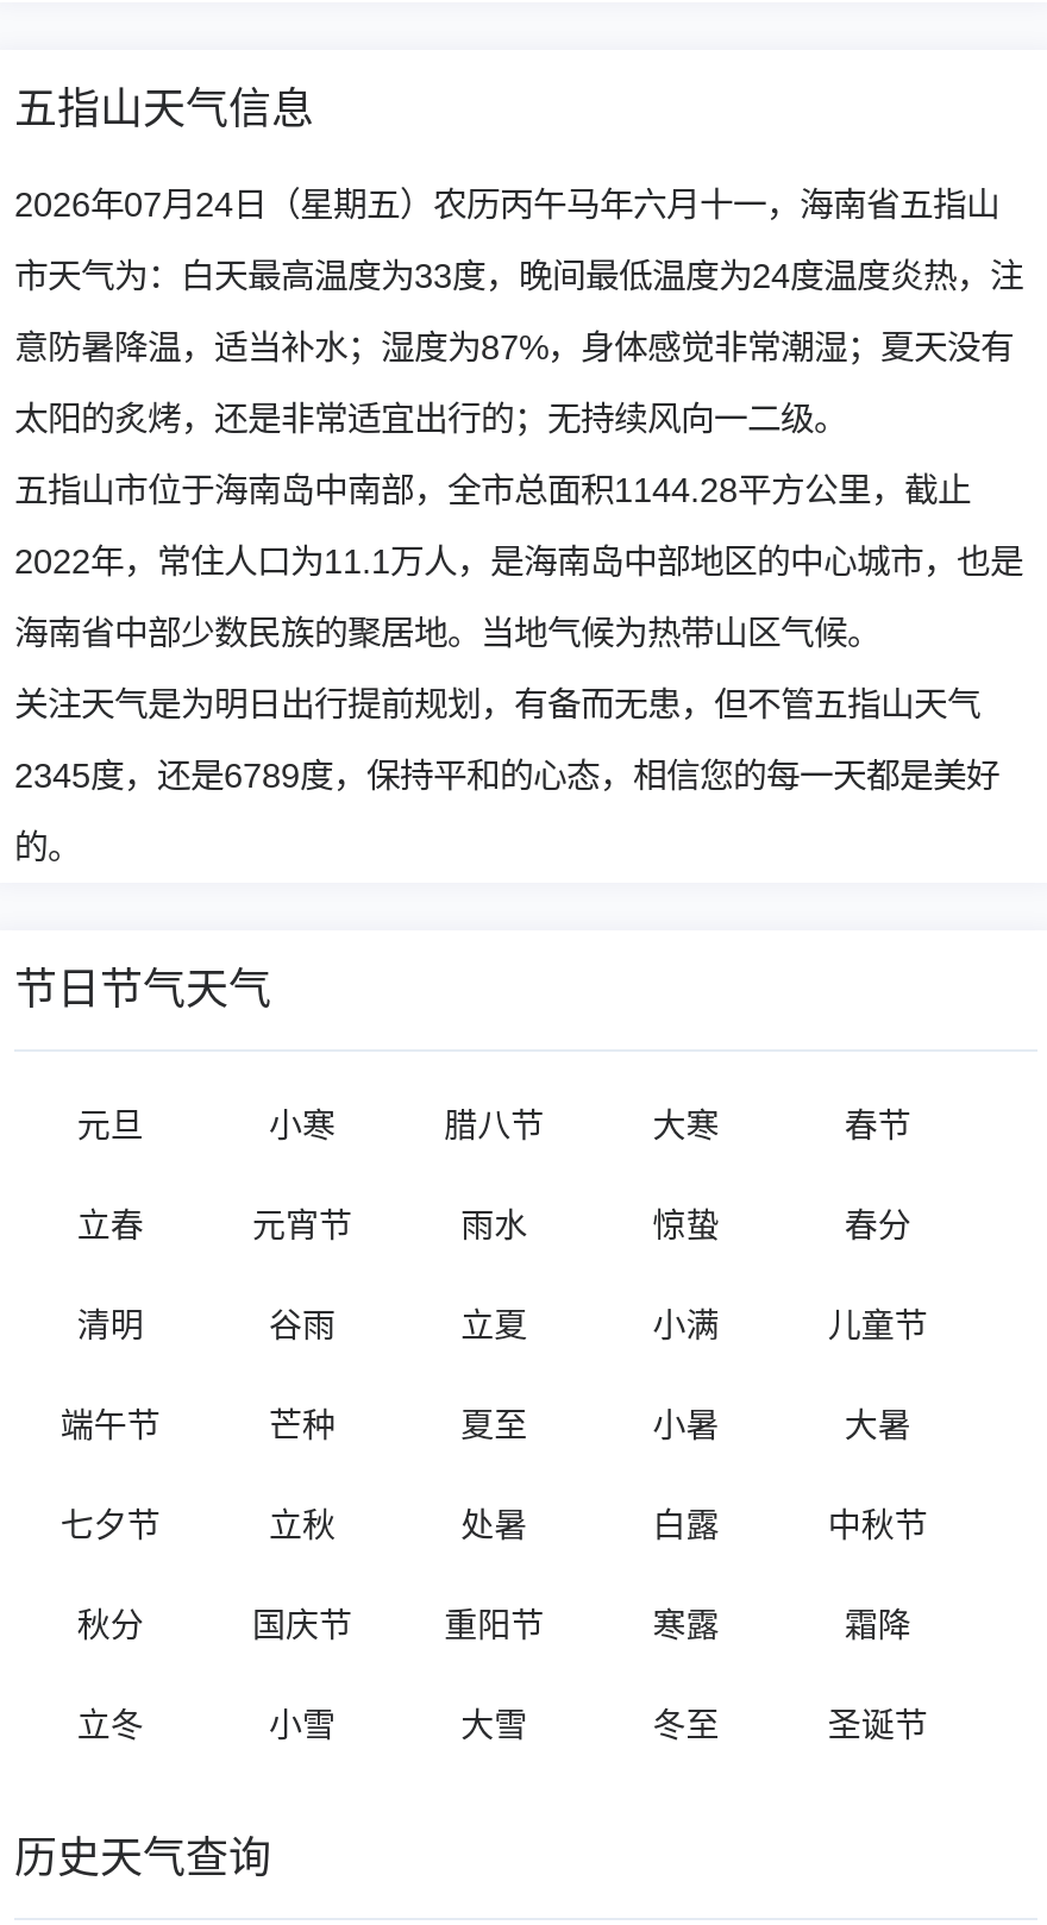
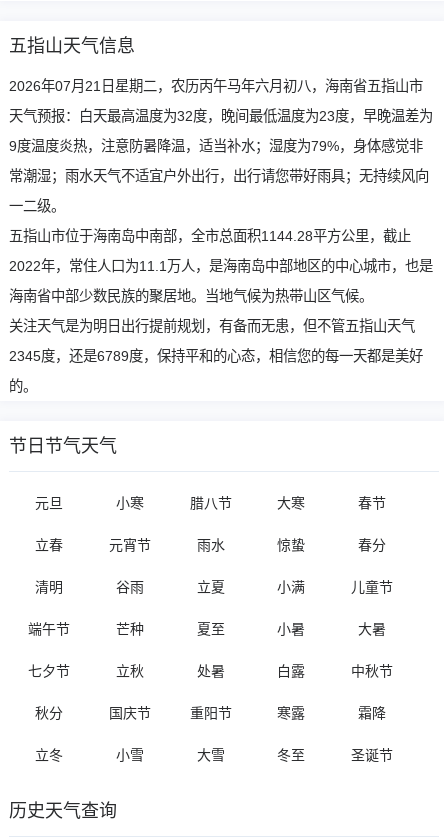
- 2026年07月24日（星期五）农历丙午马年六月十一，海南省五指山
- 市天气为：白天最高温度为33度，晚间最低温度为24度温度炎热，注
- 意防暑降温，适当补水；湿度为87%，身体感觉非常潮湿；夏天没有
- 太阳的炙烤，还是非常适宜出行的；无持续风向一二级。
+ 2026年07月21日星期二，农历丙午马年六月初八，海南省五指山市
+ 天气预报：白天最高温度为32度，晚间最低温度为23度，早晚温差为
+ 9度温度炎热，注意防暑降温，适当补水；湿度为79%，身体感觉非
+ 常潮湿；雨水天气不适宜户外出行，出行请您带好雨具；无持续风向
+ 一二级。
